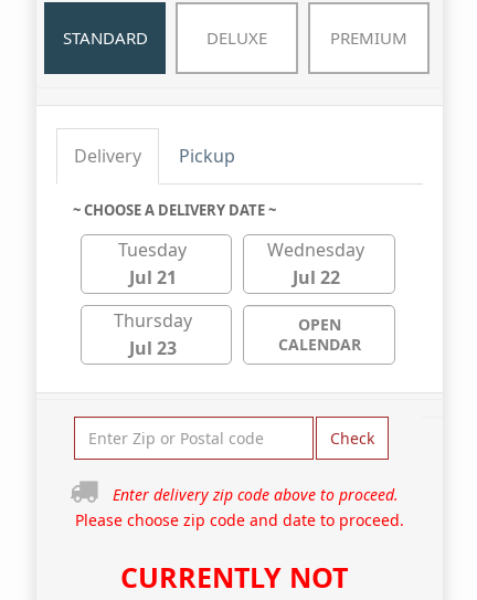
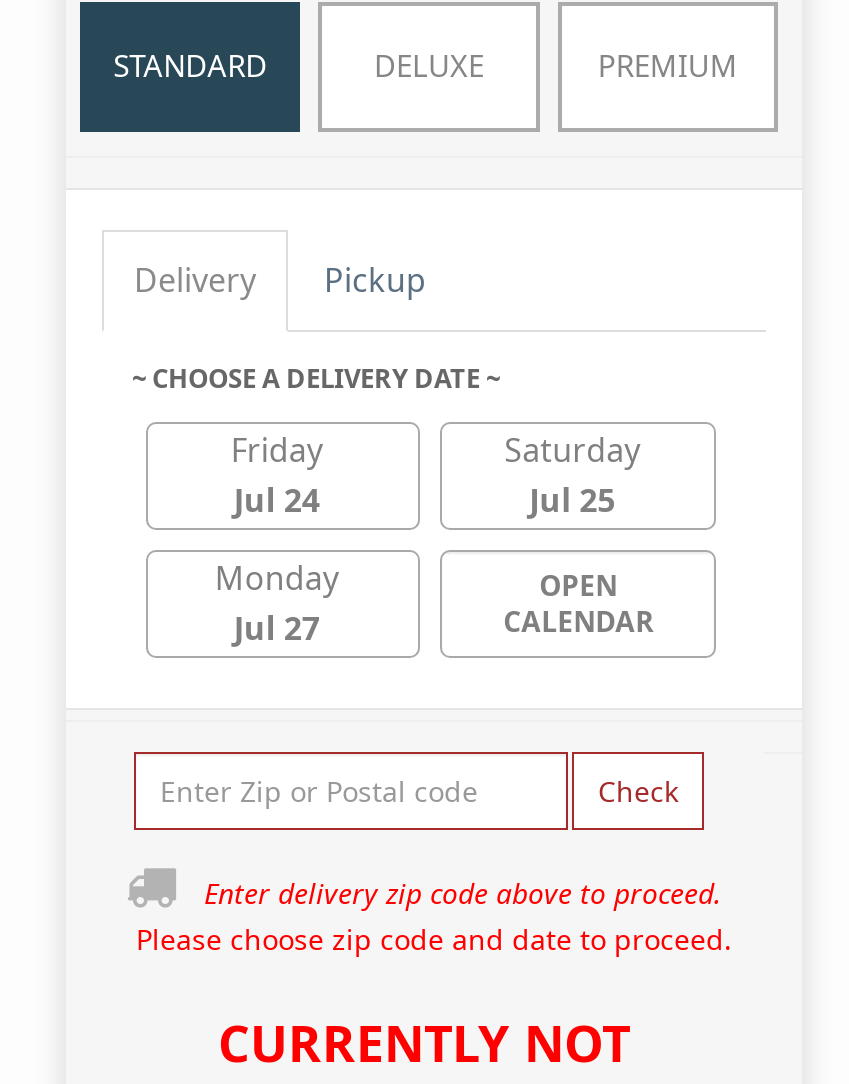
- Tuesday
- Jul 21
+ Friday
+ Jul 24

- Wednesday
- Jul 22
+ Saturday
+ Jul 25

- Thursday
- Jul 23
+ Monday
+ Jul 27
